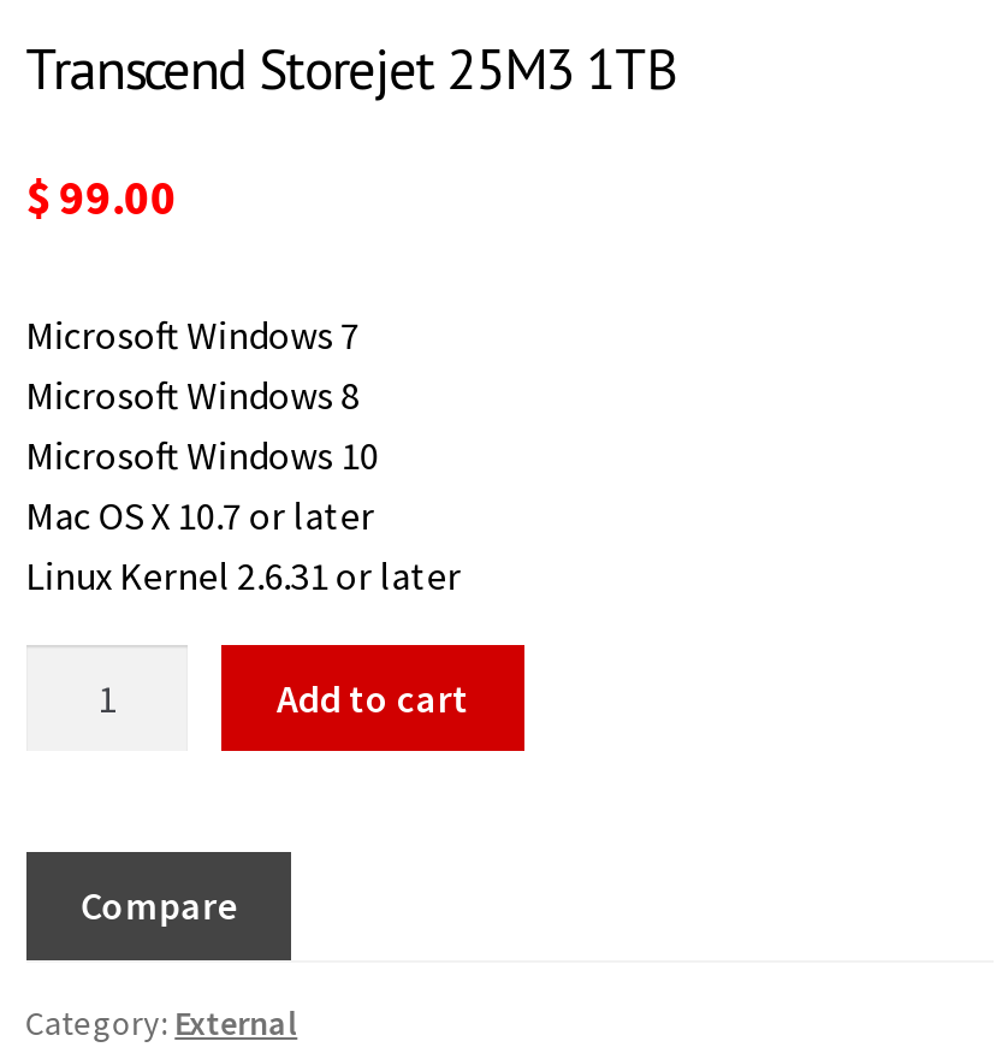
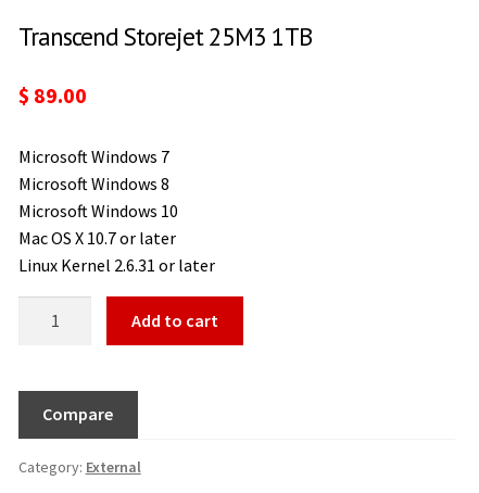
- $99.00
+ $89.00
